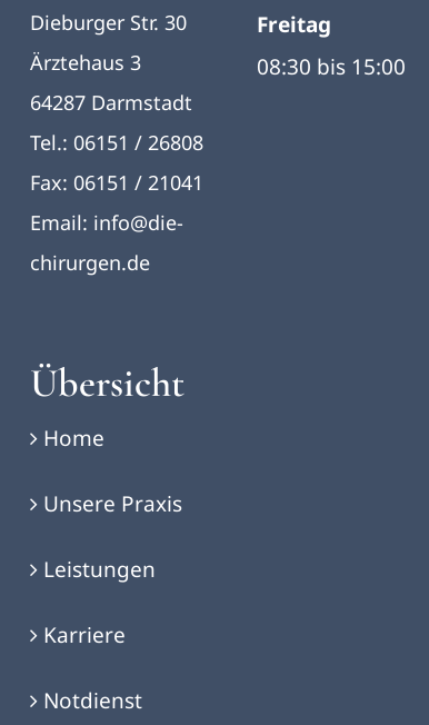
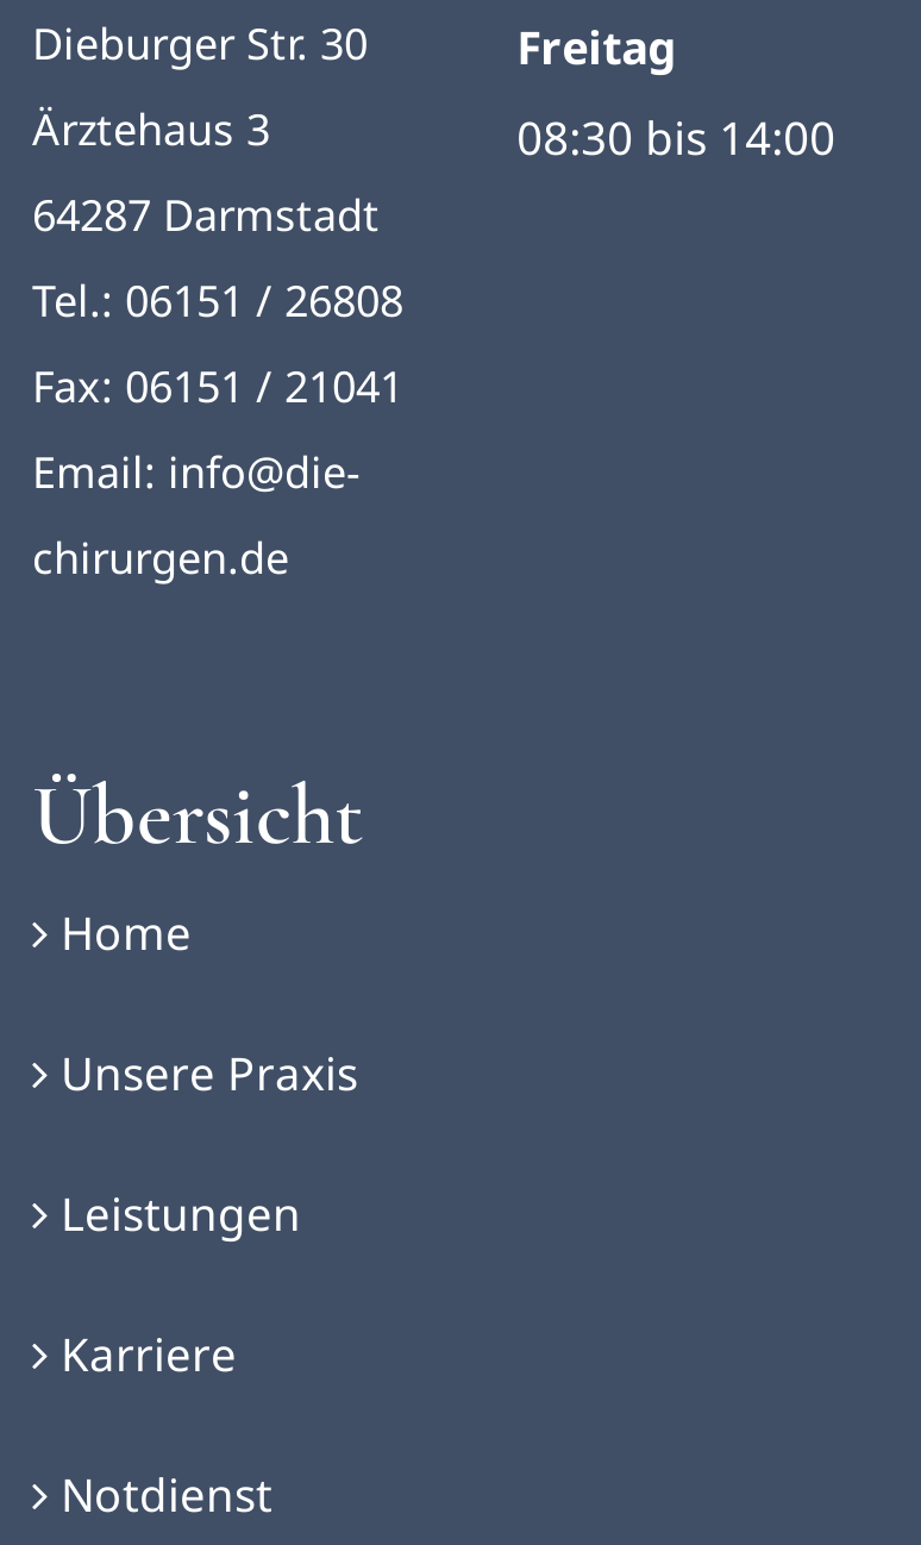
- 08:30 bis 15:00
+ 08:30 bis 14:00
